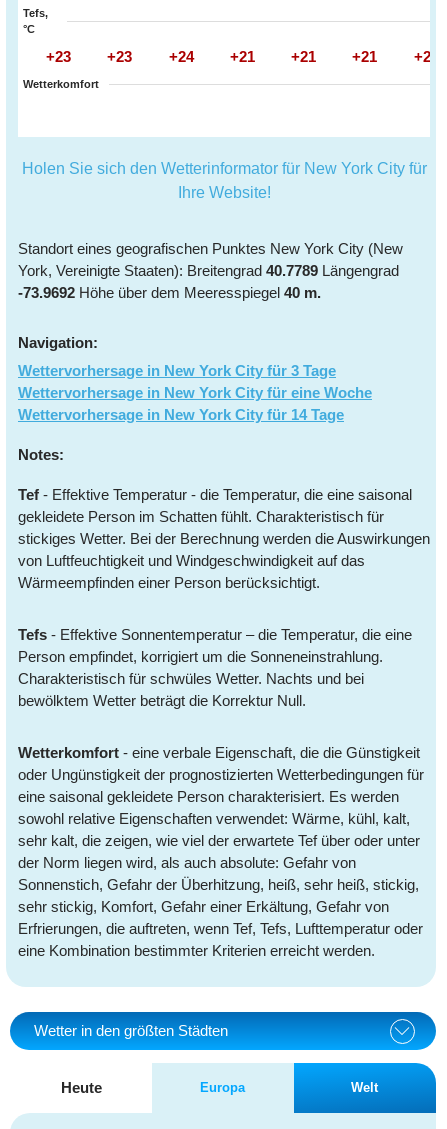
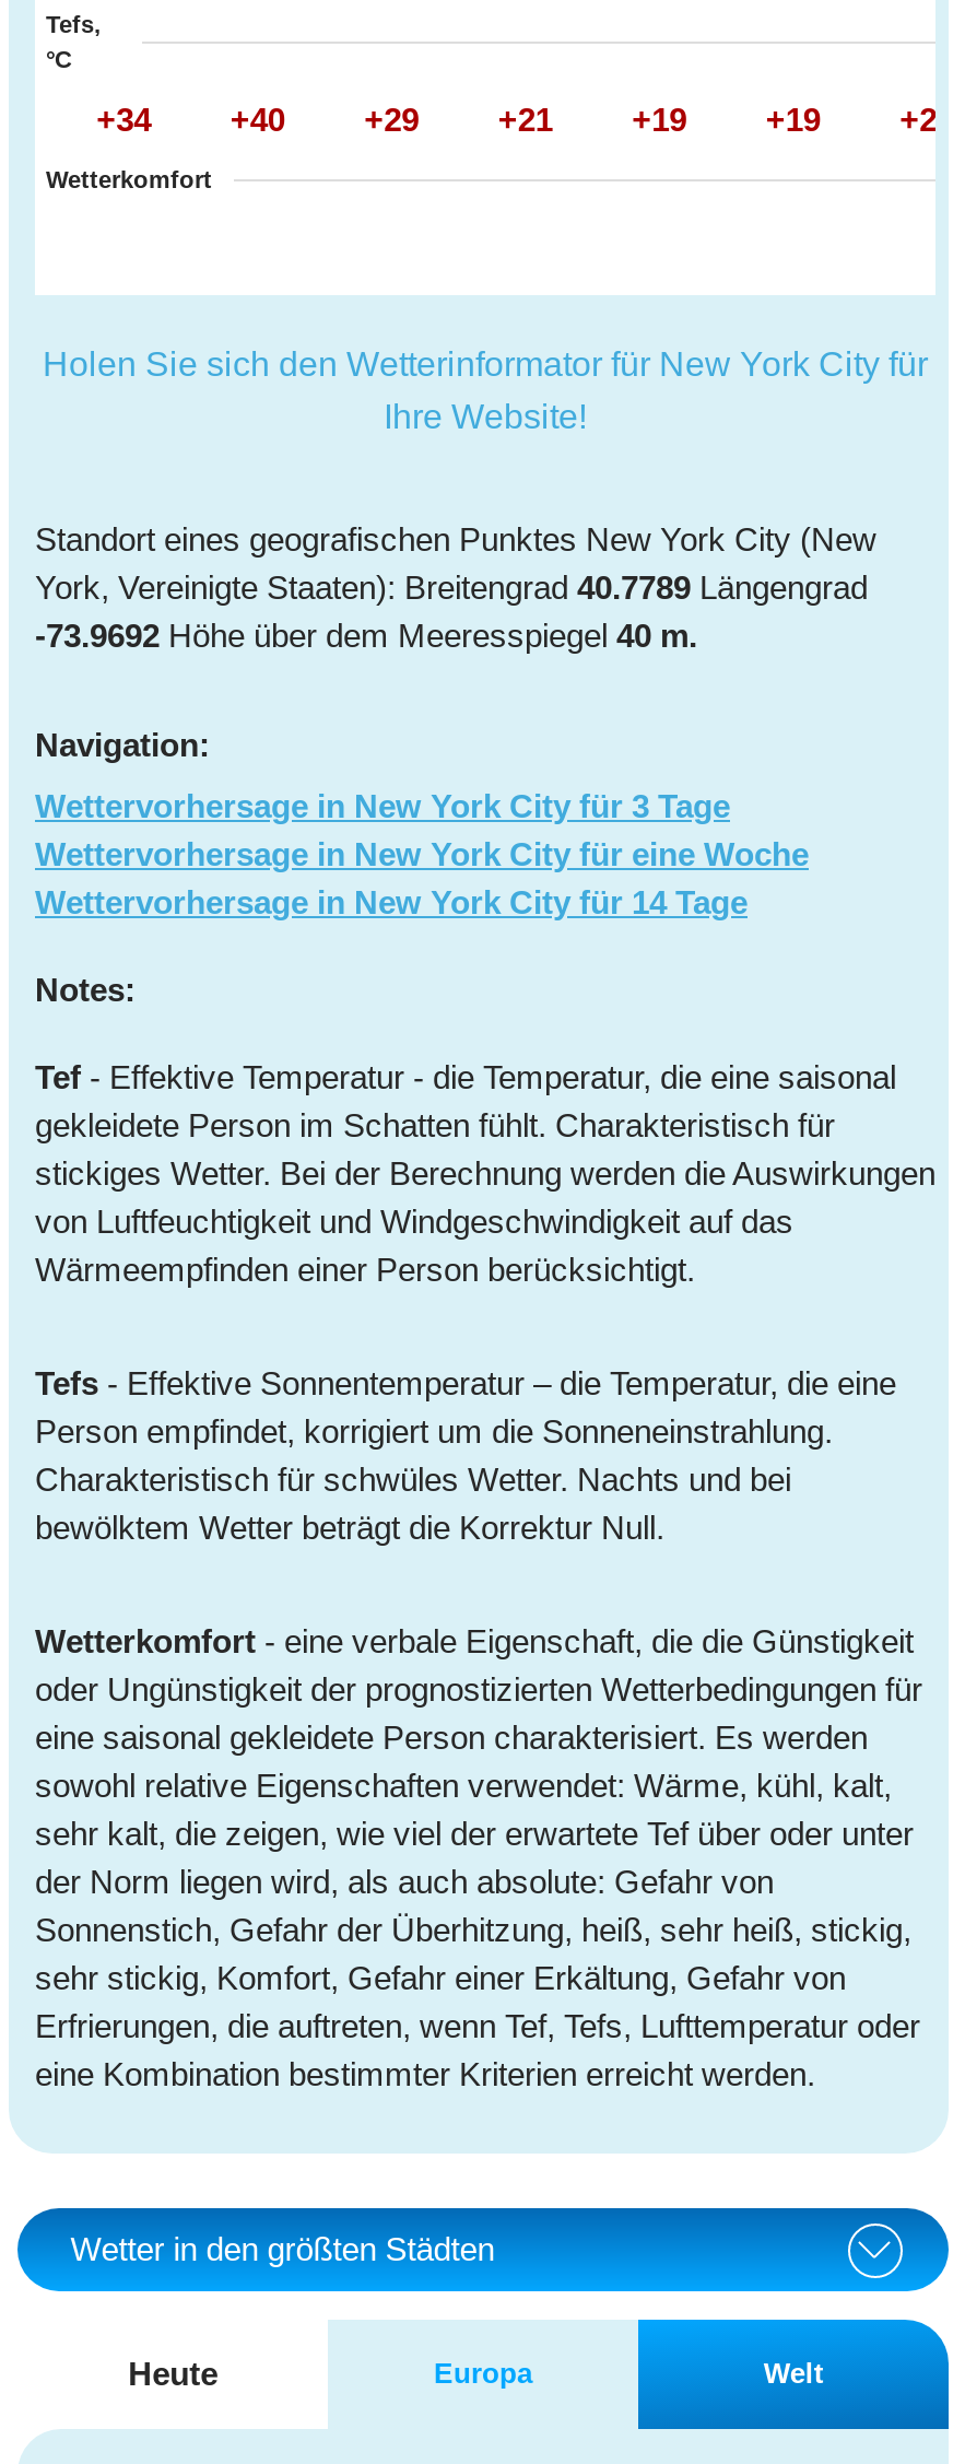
- +23
+ +34

- +23
+ +40

- +24
+ +29

- +21
+ +19

- +21
+ +19
